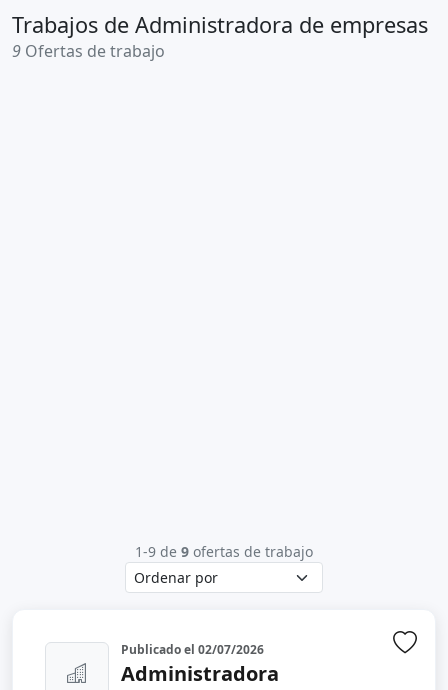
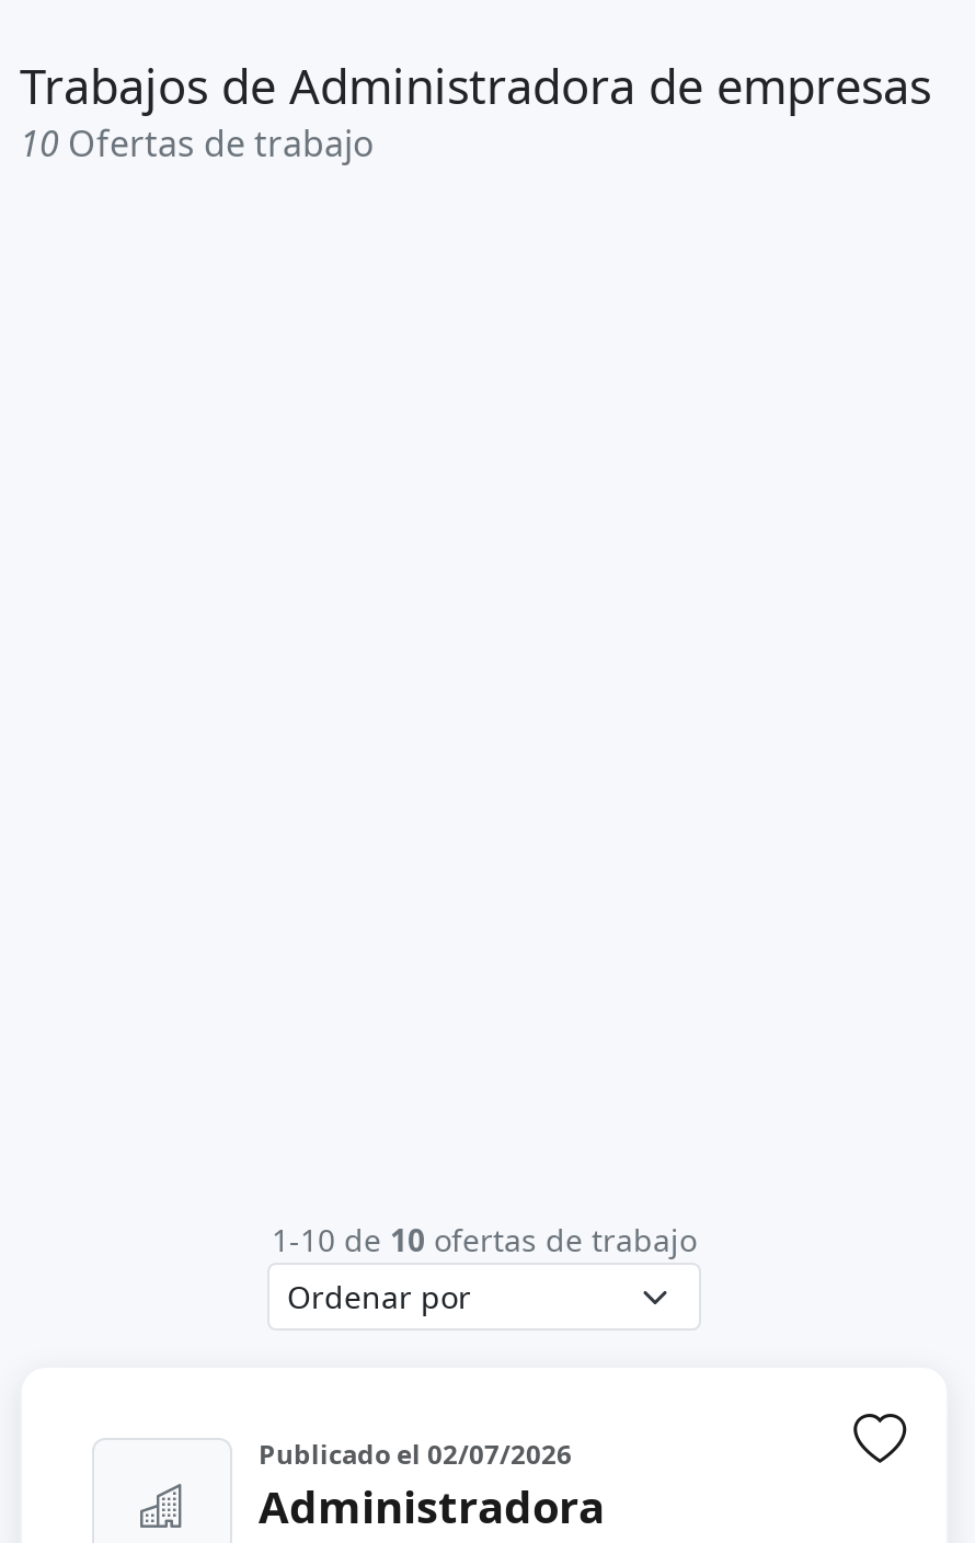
- 9 Ofertas de trabajo
+ 10 Ofertas de trabajo

- 1-9 de 9 ofertas de trabajo
+ 1-10 de 10 ofertas de trabajo
